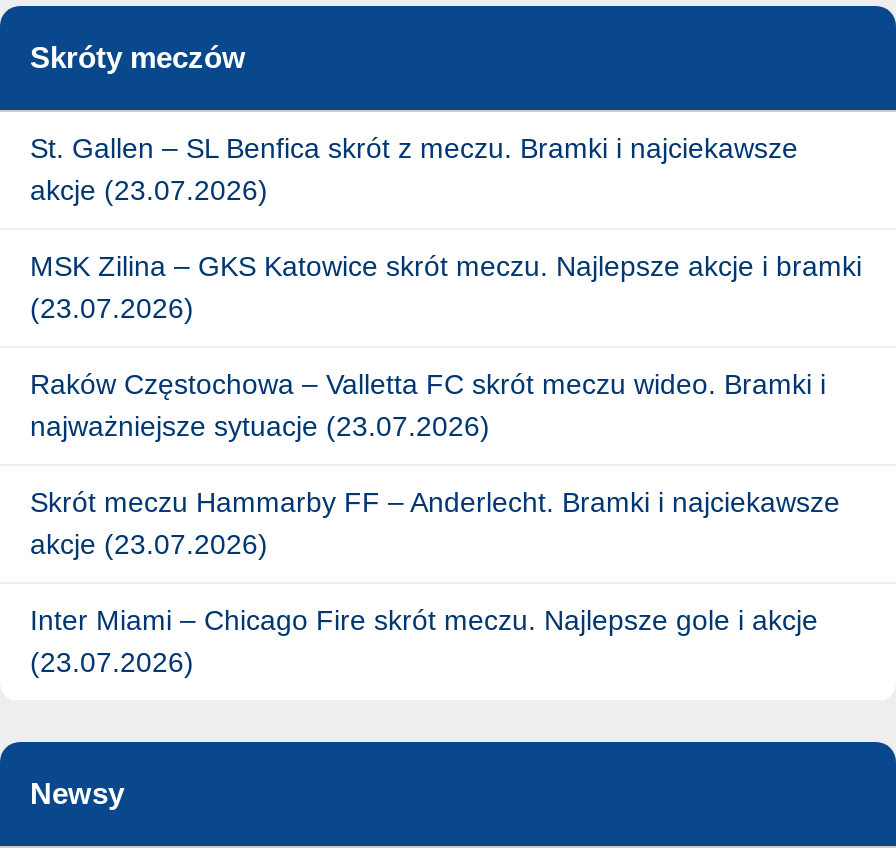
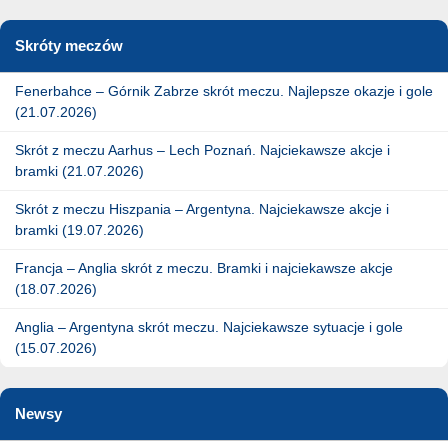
- St. Gallen – SL Benfica skrót z meczu. Bramki i najciekawsze
- akcje (23.07.2026)
+ Fenerbahce – Górnik Zabrze skrót meczu. Najlepsze okazje i gole
+ (21.07.2026)

- MSK Zilina – GKS Katowice skrót meczu. Najlepsze akcje i bramki
- (23.07.2026)
+ Skrót z meczu Aarhus – Lech Poznań. Najciekawsze akcje i
+ bramki (21.07.2026)

- Raków Częstochowa – Valletta FC skrót meczu wideo. Bramki i
- najważniejsze sytuacje (23.07.2026)
+ Skrót z meczu Hiszpania – Argentyna. Najciekawsze akcje i
+ bramki (19.07.2026)

- Skrót meczu Hammarby FF – Anderlecht. Bramki i najciekawsze
- akcje (23.07.2026)
+ Francja – Anglia skrót z meczu. Bramki i najciekawsze akcje
+ (18.07.2026)

- Inter Miami – Chicago Fire skrót meczu. Najlepsze gole i akcje
- (23.07.2026)
+ Anglia – Argentyna skrót meczu. Najciekawsze sytuacje i gole
+ (15.07.2026)
